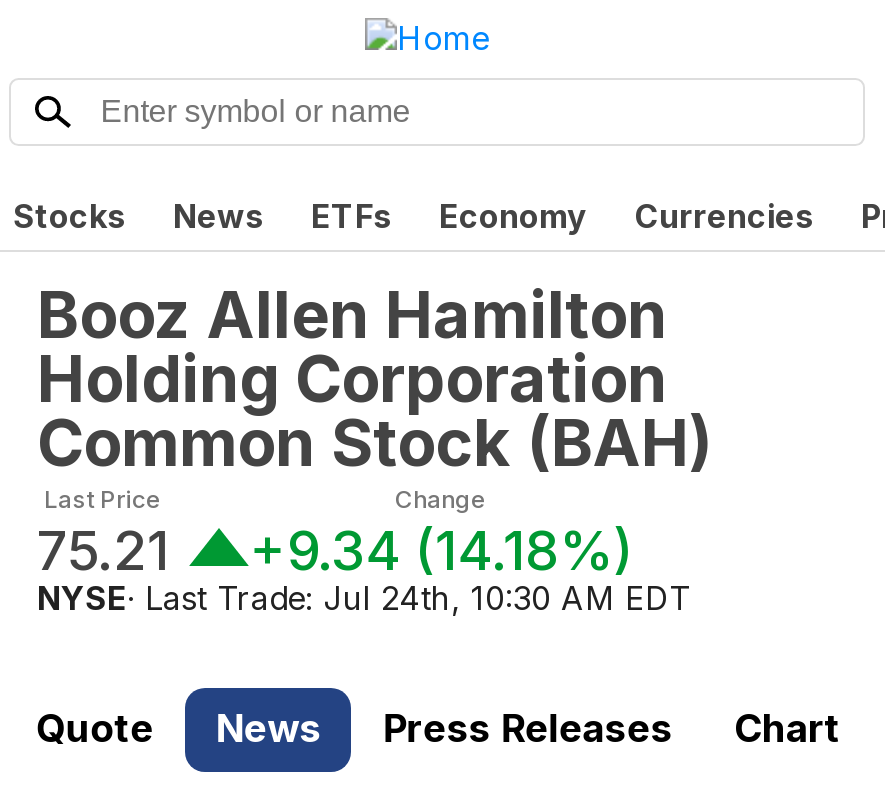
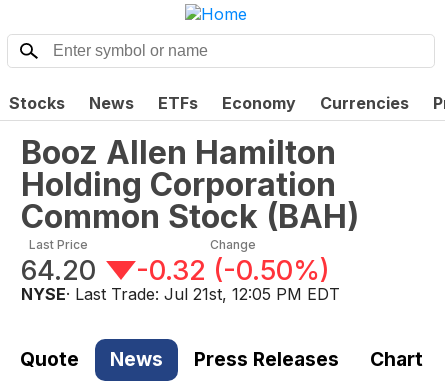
- 75.21
+ 64.20

- +9.34 (14.18%)
+ -0.32 (-0.50%)

- NYSE · Last Trade: Jul 24th, 10:30 AM EDT
+ NYSE · Last Trade: Jul 21st, 12:05 PM EDT
